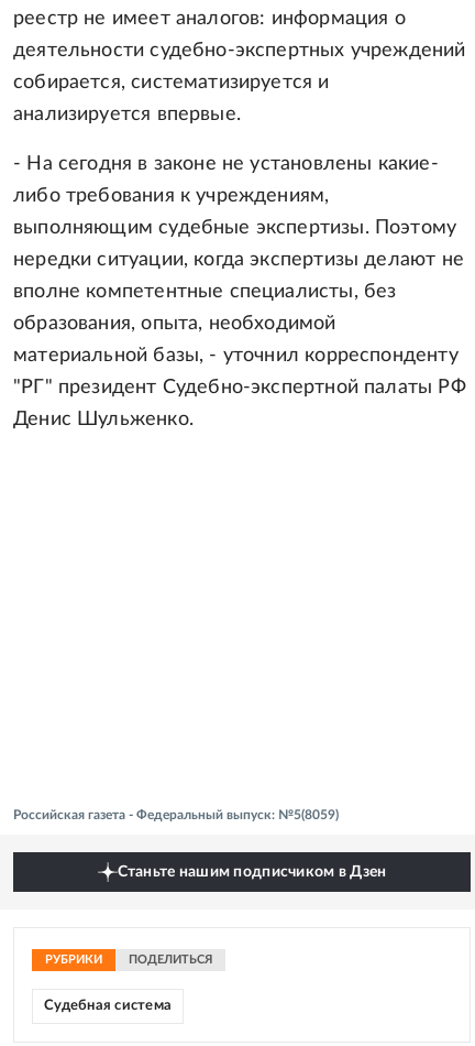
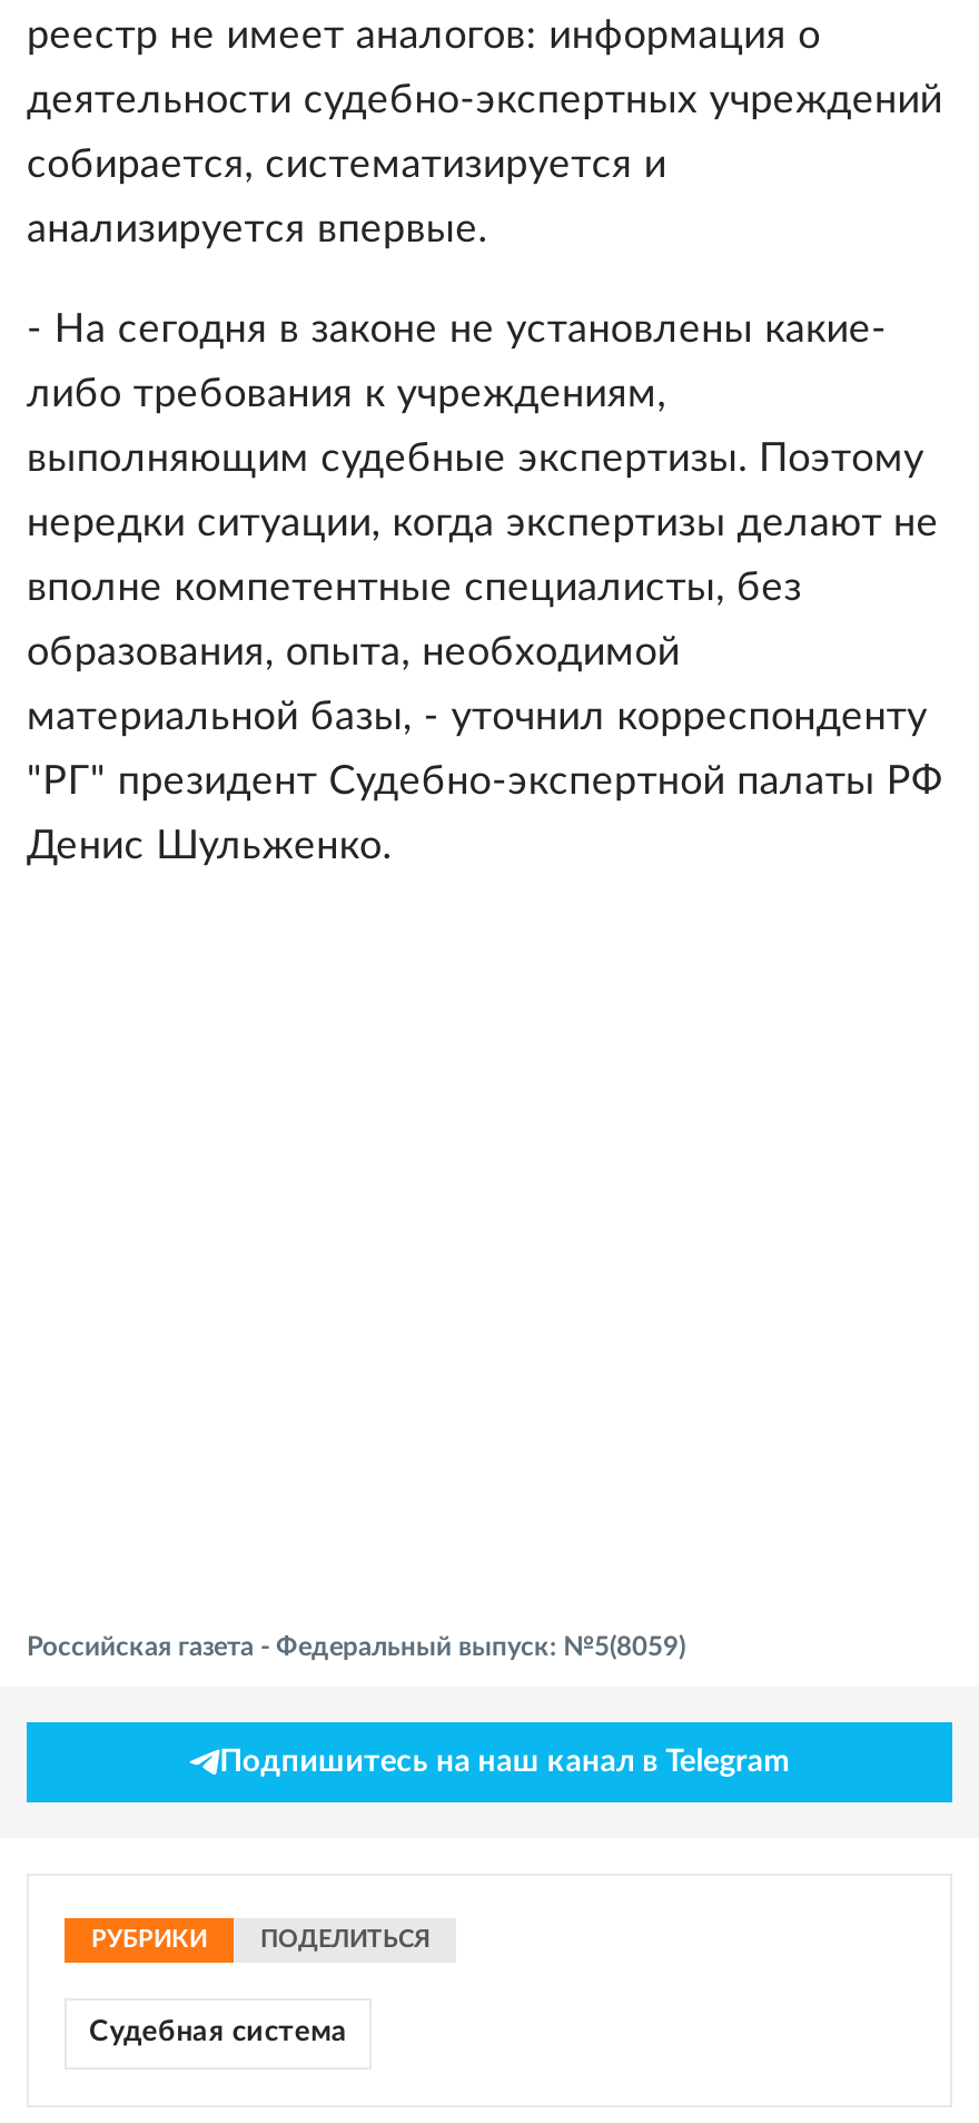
- Станьте нашим подписчиком в Дзен
+ Подпишитесь на наш канал в Telegram
